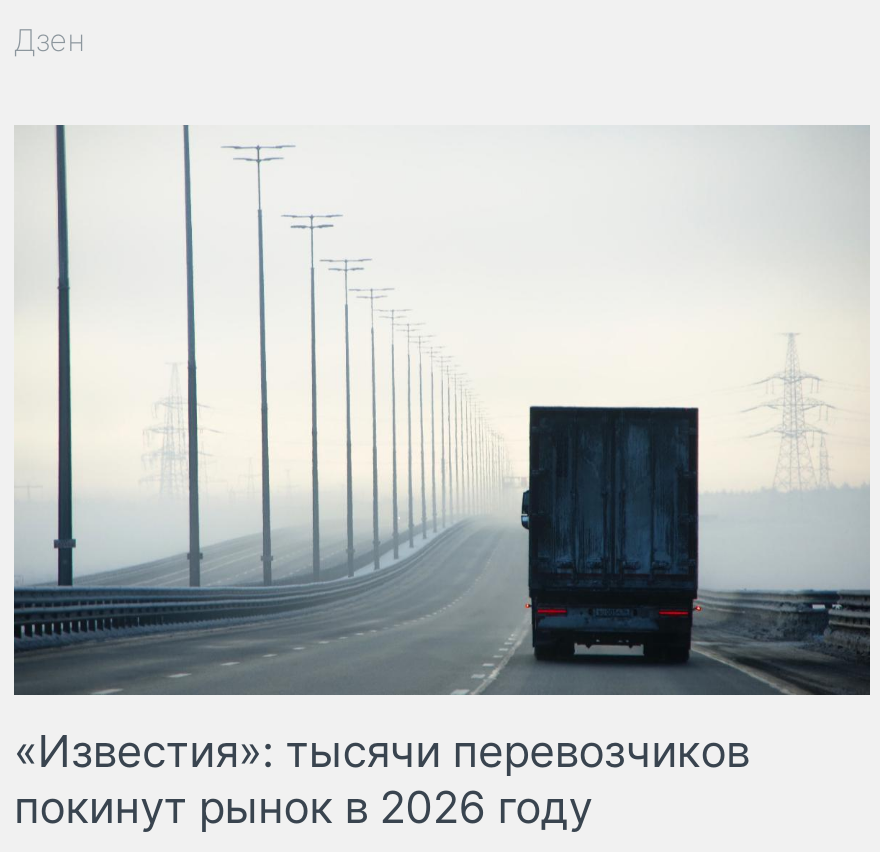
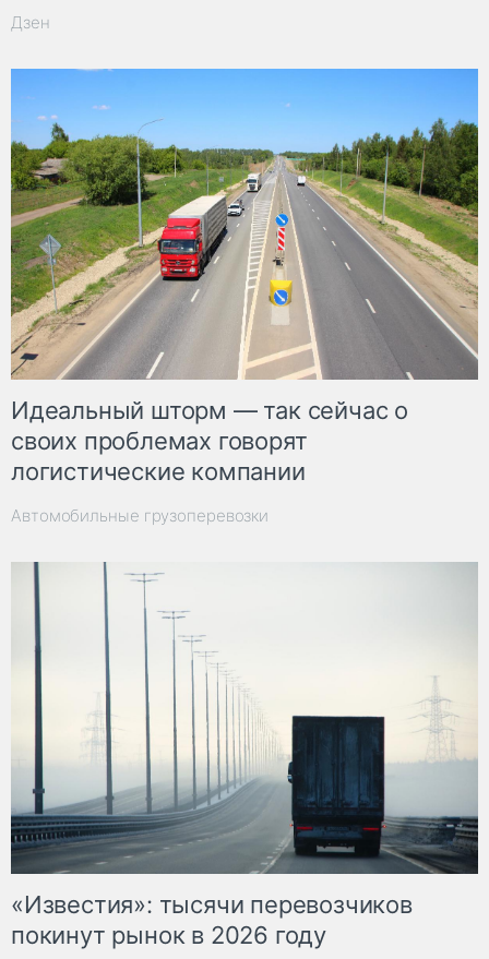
+ [image]
+ Идеальный шторм — так сейчас о
+ своих проблемах говорят
+ логистические компании
+ Автомобильные грузоперевозки
